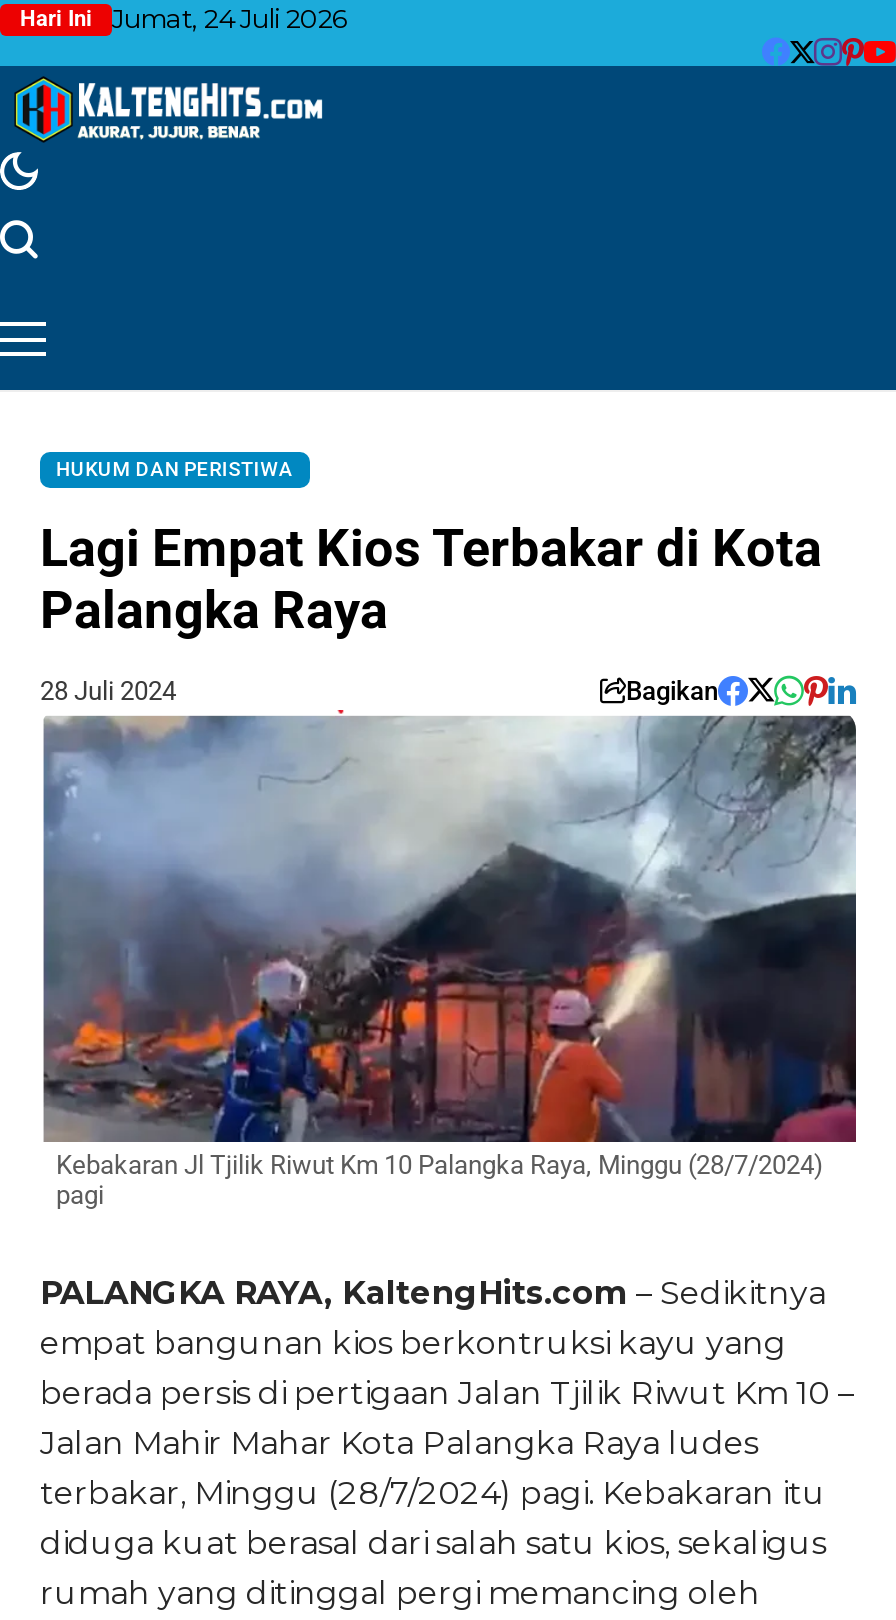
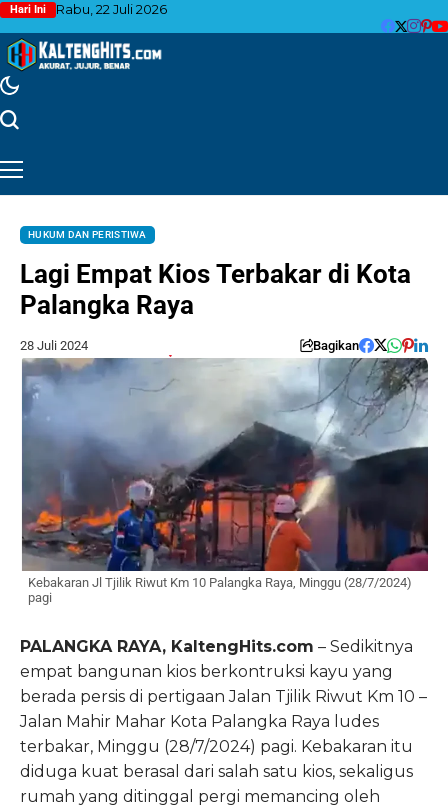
- Hari Ini Jumat, 24 Juli 2026
+ Hari Ini Rabu, 22 Juli 2026
